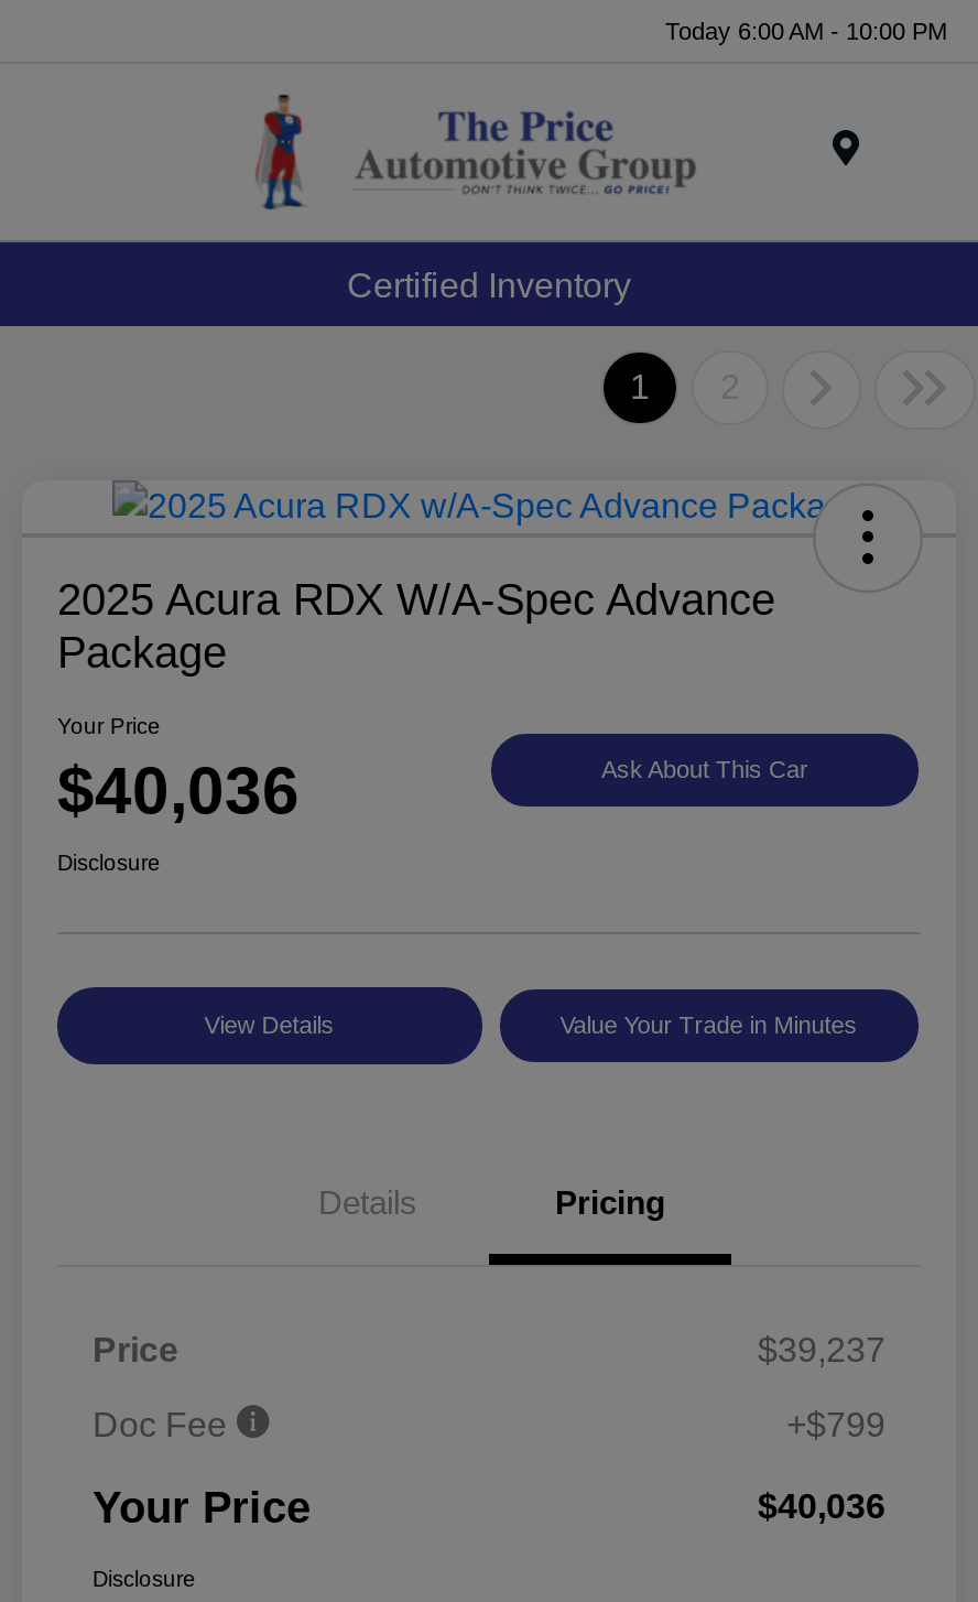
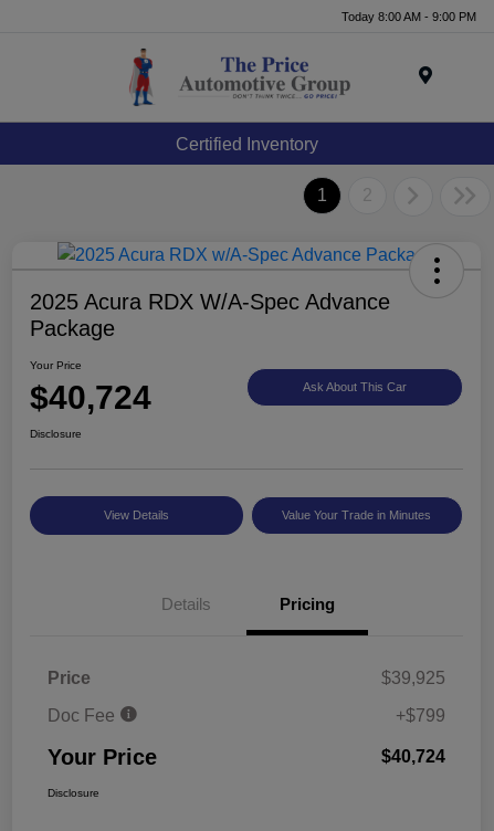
- Today 6:00 AM - 10:00 PM
+ Today 8:00 AM - 9:00 PM

- $40,036
+ $40,724

- $39,237
+ $39,925

- $40,036
+ $40,724
